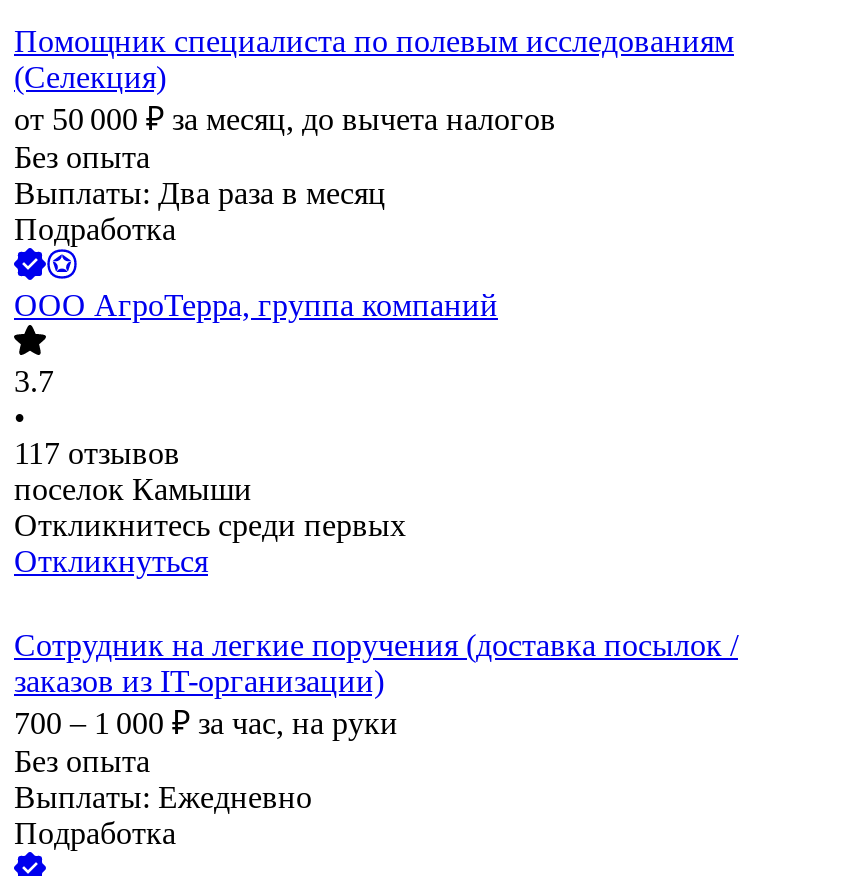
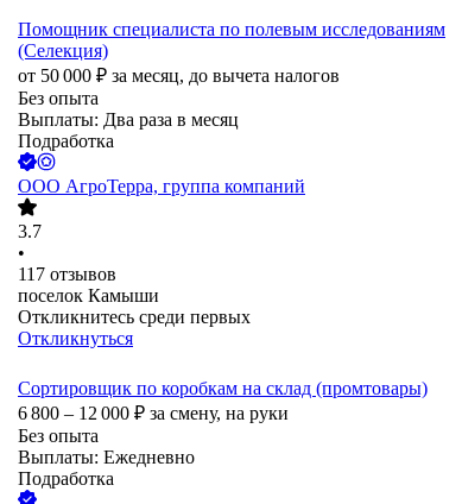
- Сотрудник на легкие поручения (доставка посылок /
- заказов из IT-организации)
- 700 – 1 000 ₽ за час, на руки
+ Сортировщик по коробкам на склад (промтовары)
+ 6 800 – 12 000 ₽ за смену, на руки
